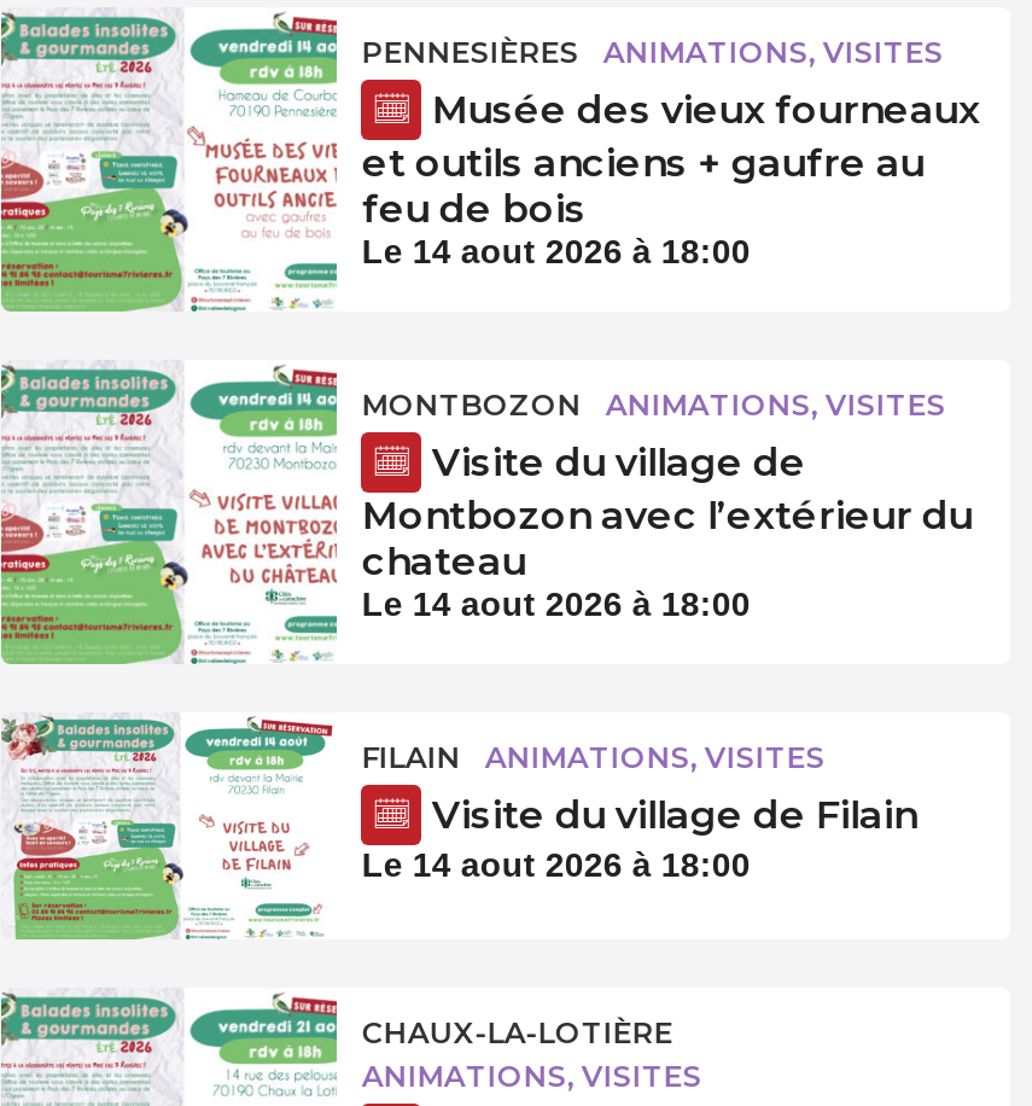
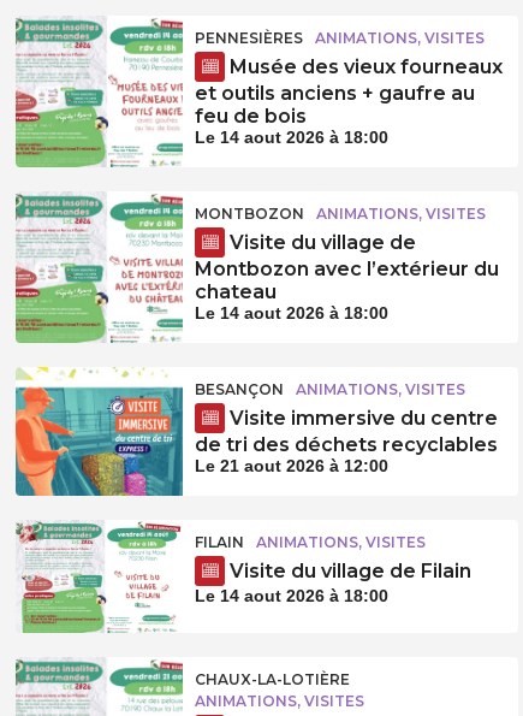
+ [image]
+ BESANÇON
+ ANIMATIONS, VISITES
+ Visite immersive du centre
+ de tri des déchets recyclables
+ Le 21 aout 2026 à 12:00
